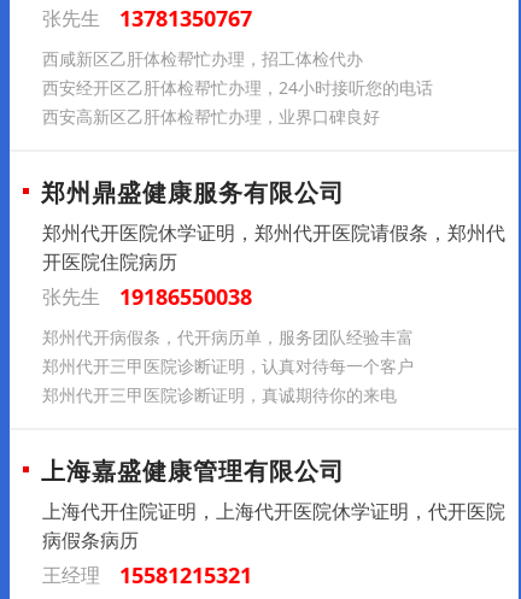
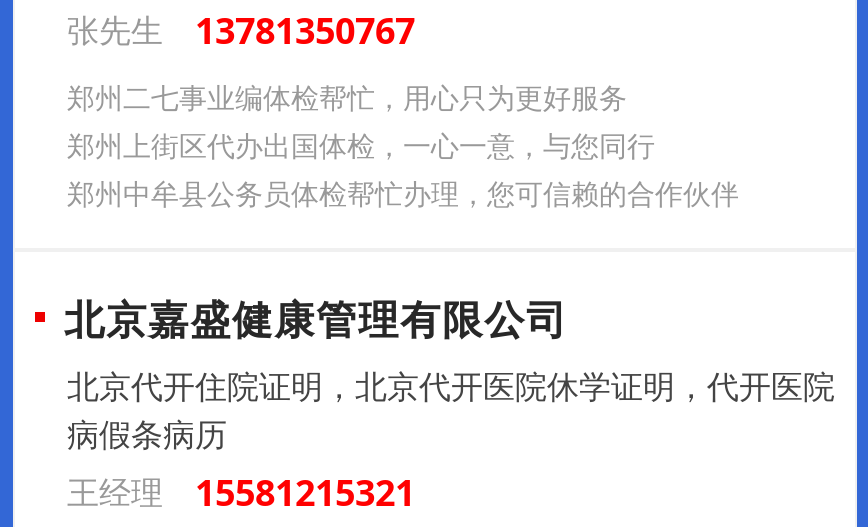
- 西咸新区乙肝体检帮忙办理，招工体检代办
- 西安经开区乙肝体检帮忙办理，24小时接听您的电话
- 西安高新区乙肝体检帮忙办理，业界口碑良好
- 郑州鼎盛健康服务有限公司
- 郑州代开医院休学证明，郑州代开医院请假条，郑州代
- 开医院住院病历
- 张先生
- 19186550038
- 郑州代开病假条，代开病历单，服务团队经验丰富
- 郑州代开三甲医院诊断证明，认真对待每一个客户
- 郑州代开三甲医院诊断证明，真诚期待你的来电
- 上海嘉盛健康管理有限公司
- 上海代开住院证明，上海代开医院休学证明，代开医院
+ 郑州二七事业编体检帮忙，用心只为更好服务
+ 郑州上街区代办出国体检，一心一意，与您同行
+ 郑州中牟县公务员体检帮忙办理，您可信赖的合作伙伴
+ 北京嘉盛健康管理有限公司
+ 北京代开住院证明，北京代开医院休学证明，代开医院
